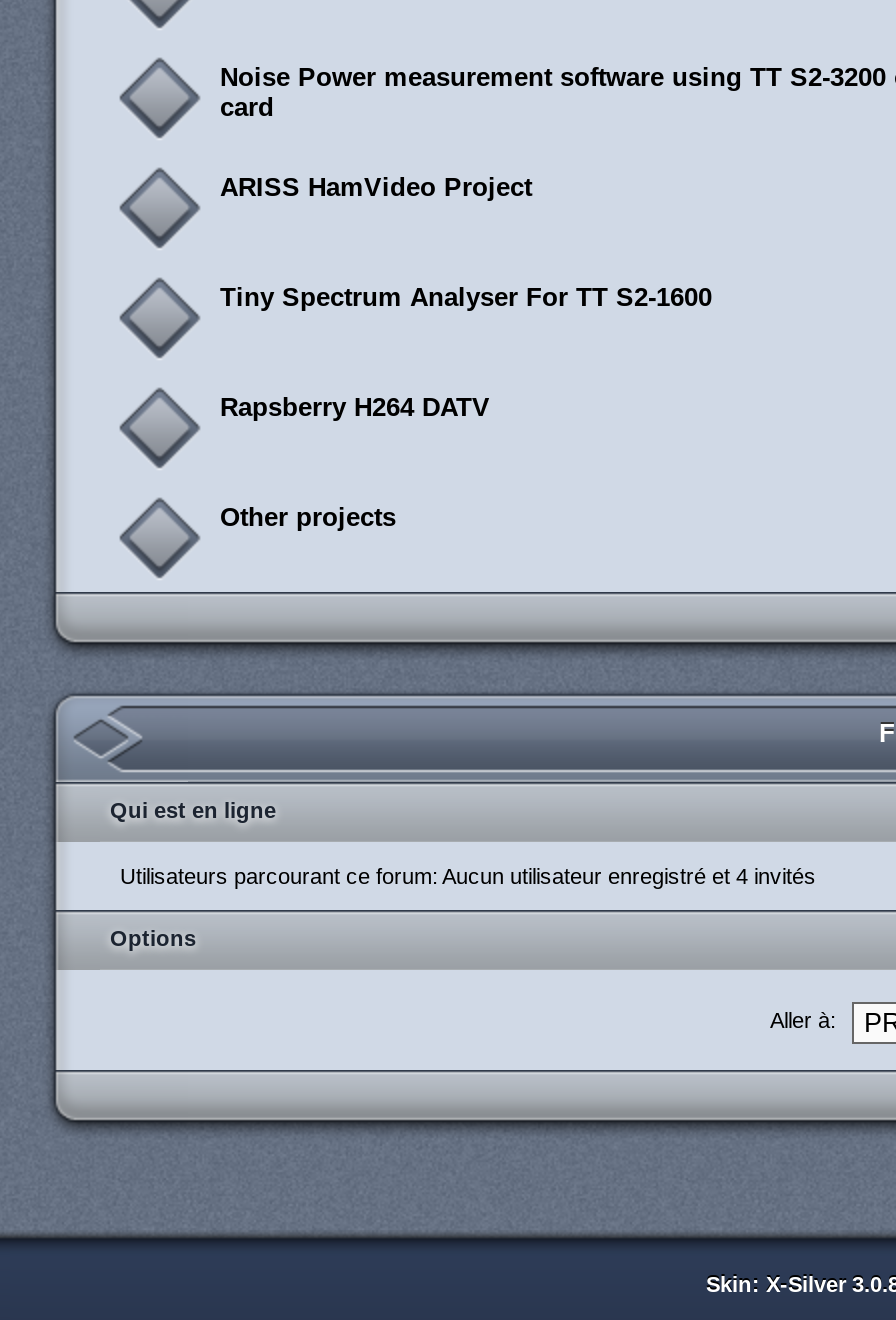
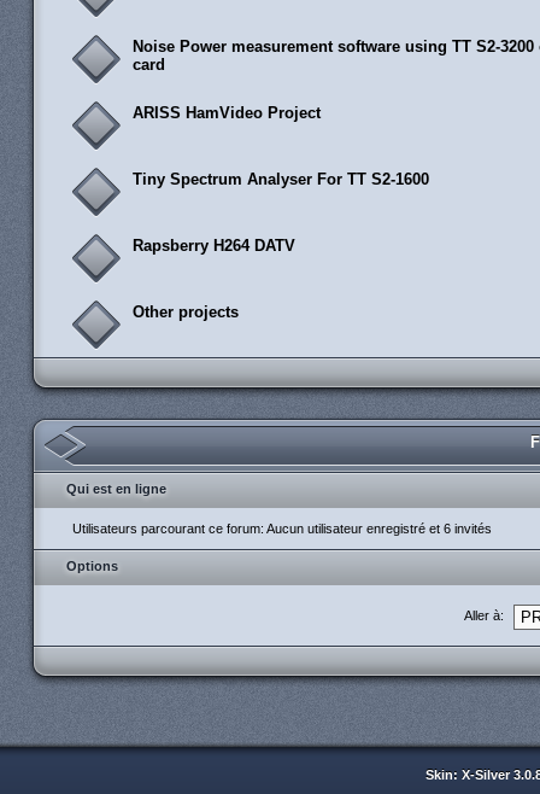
- Utilisateurs parcourant ce forum: Aucun utilisateur enregistré et 4 invités
+ Utilisateurs parcourant ce forum: Aucun utilisateur enregistré et 6 invités
